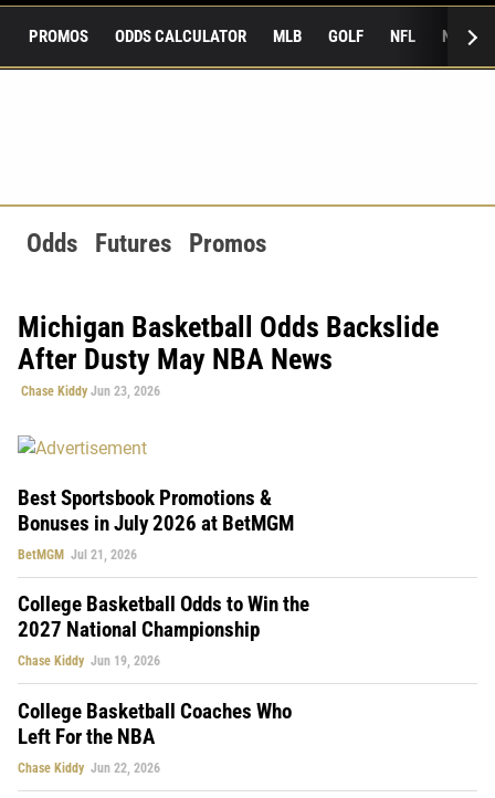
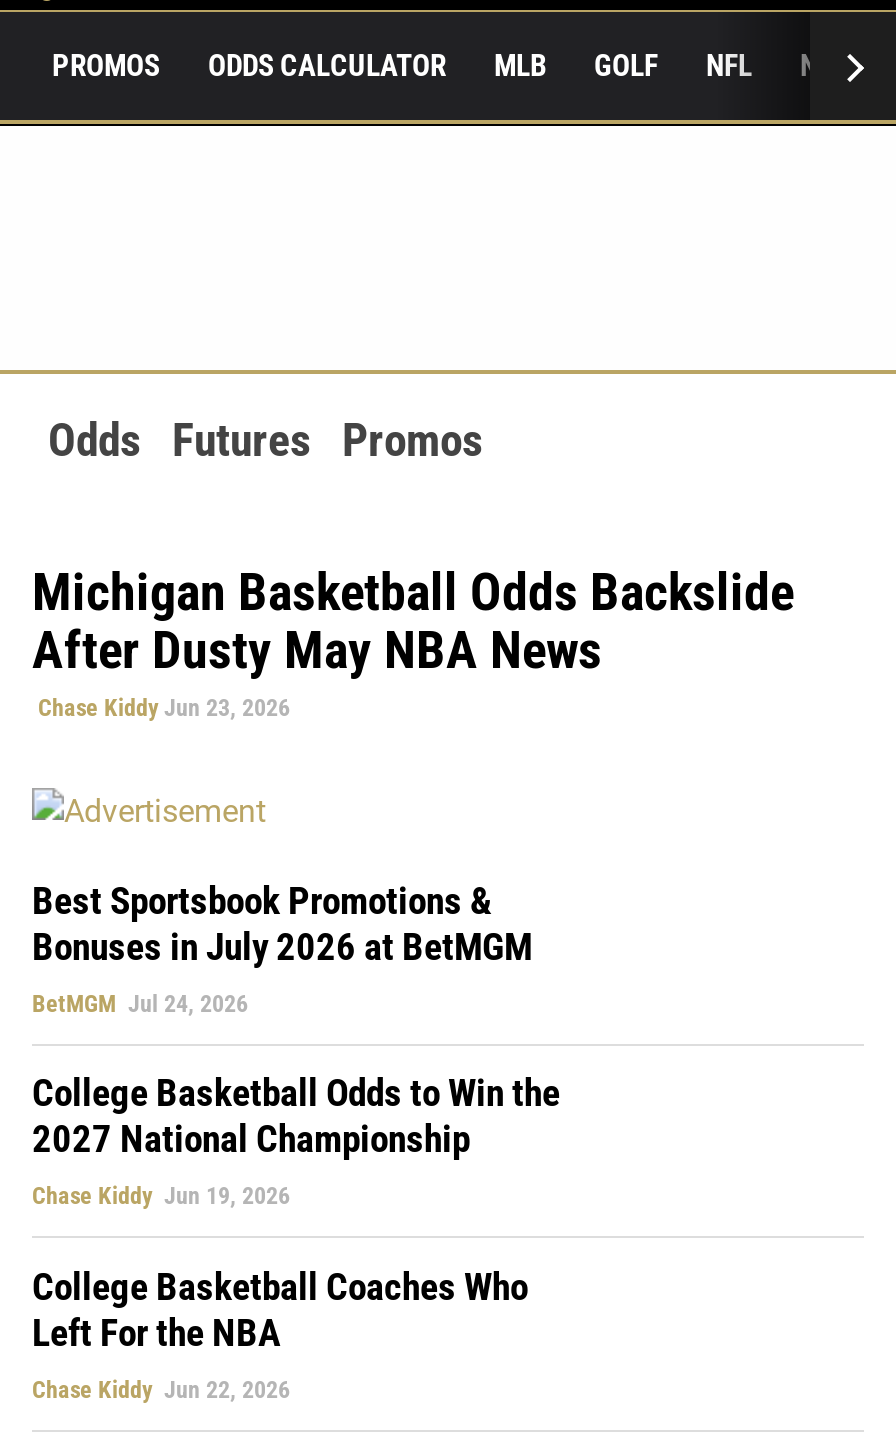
- BetMGM Jul 21, 2026
+ BetMGM Jul 24, 2026
